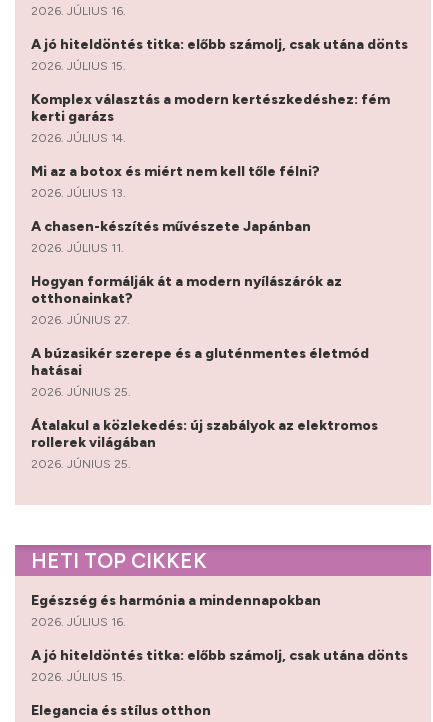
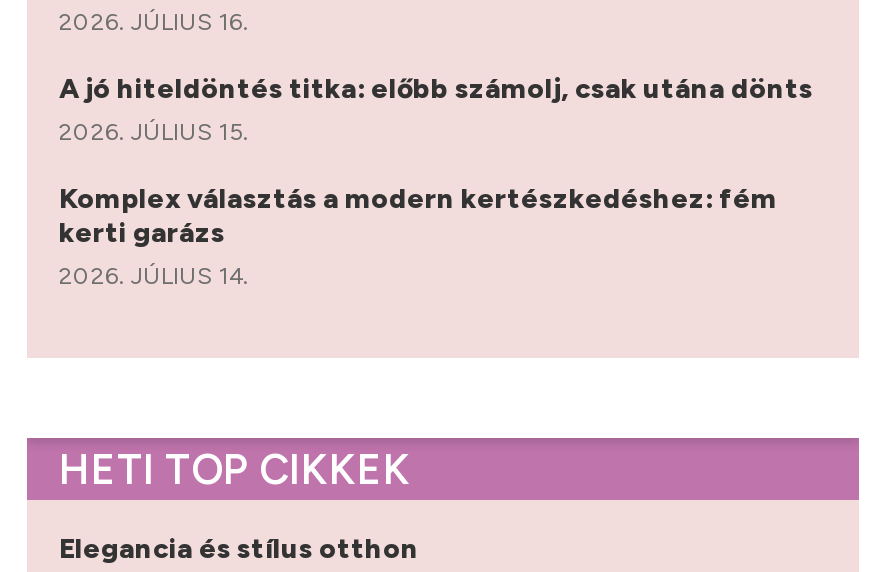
- Mi az a botox és miért nem kell tőle félni?
- 2026. JÚLIUS 13.
- A chasen-készítés művészete Japánban
- 2026. JÚLIUS 11.
- Hogyan formálják át a modern nyílászárók az
- otthonainkat?
- 2026. JÚNIUS 27.
- A búzasikér szerepe és a gluténmentes életmód
- hatásai
- 2026. JÚNIUS 25.
- Átalakul a közlekedés: új szabályok az elektromos
- rollerek világában
- 2026. JÚNIUS 25.

- Egészség és harmónia a mindennapokban
- 2026. JÚLIUS 16.
- A jó hiteldöntés titka: előbb számolj, csak utána dönts
- 2026. JÚLIUS 15.
